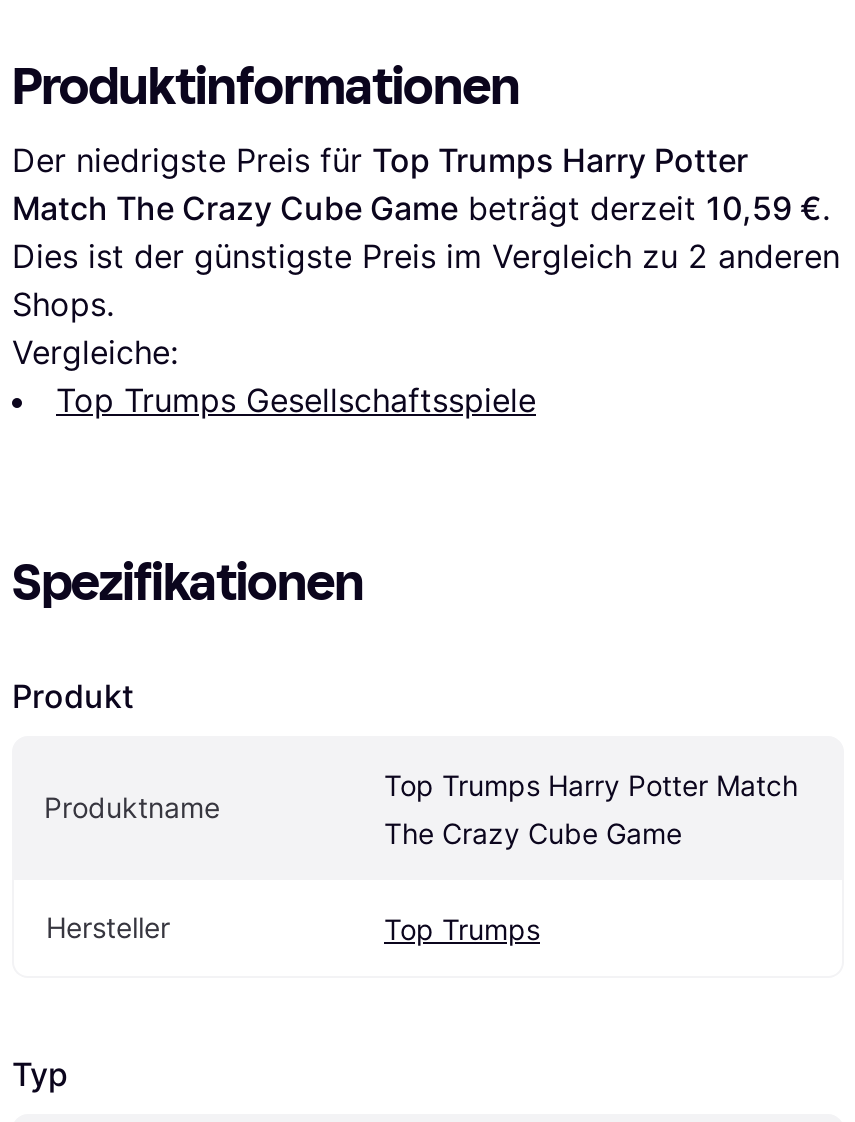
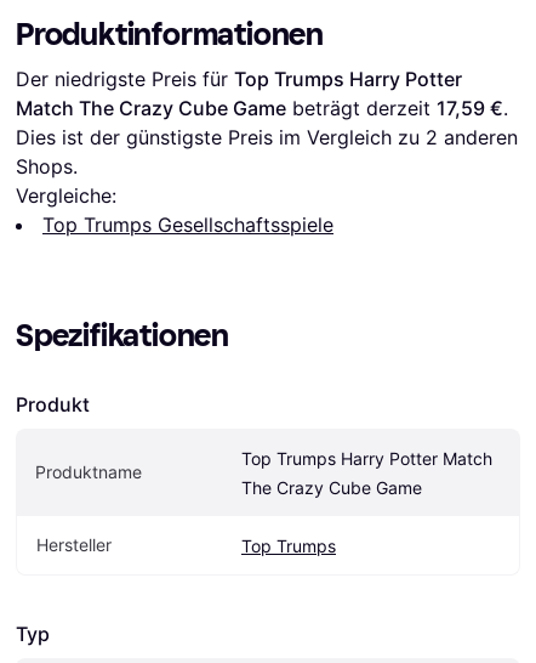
- Match The Crazy Cube Game beträgt derzeit 10,59 €.
+ Match The Crazy Cube Game beträgt derzeit 17,59 €.
